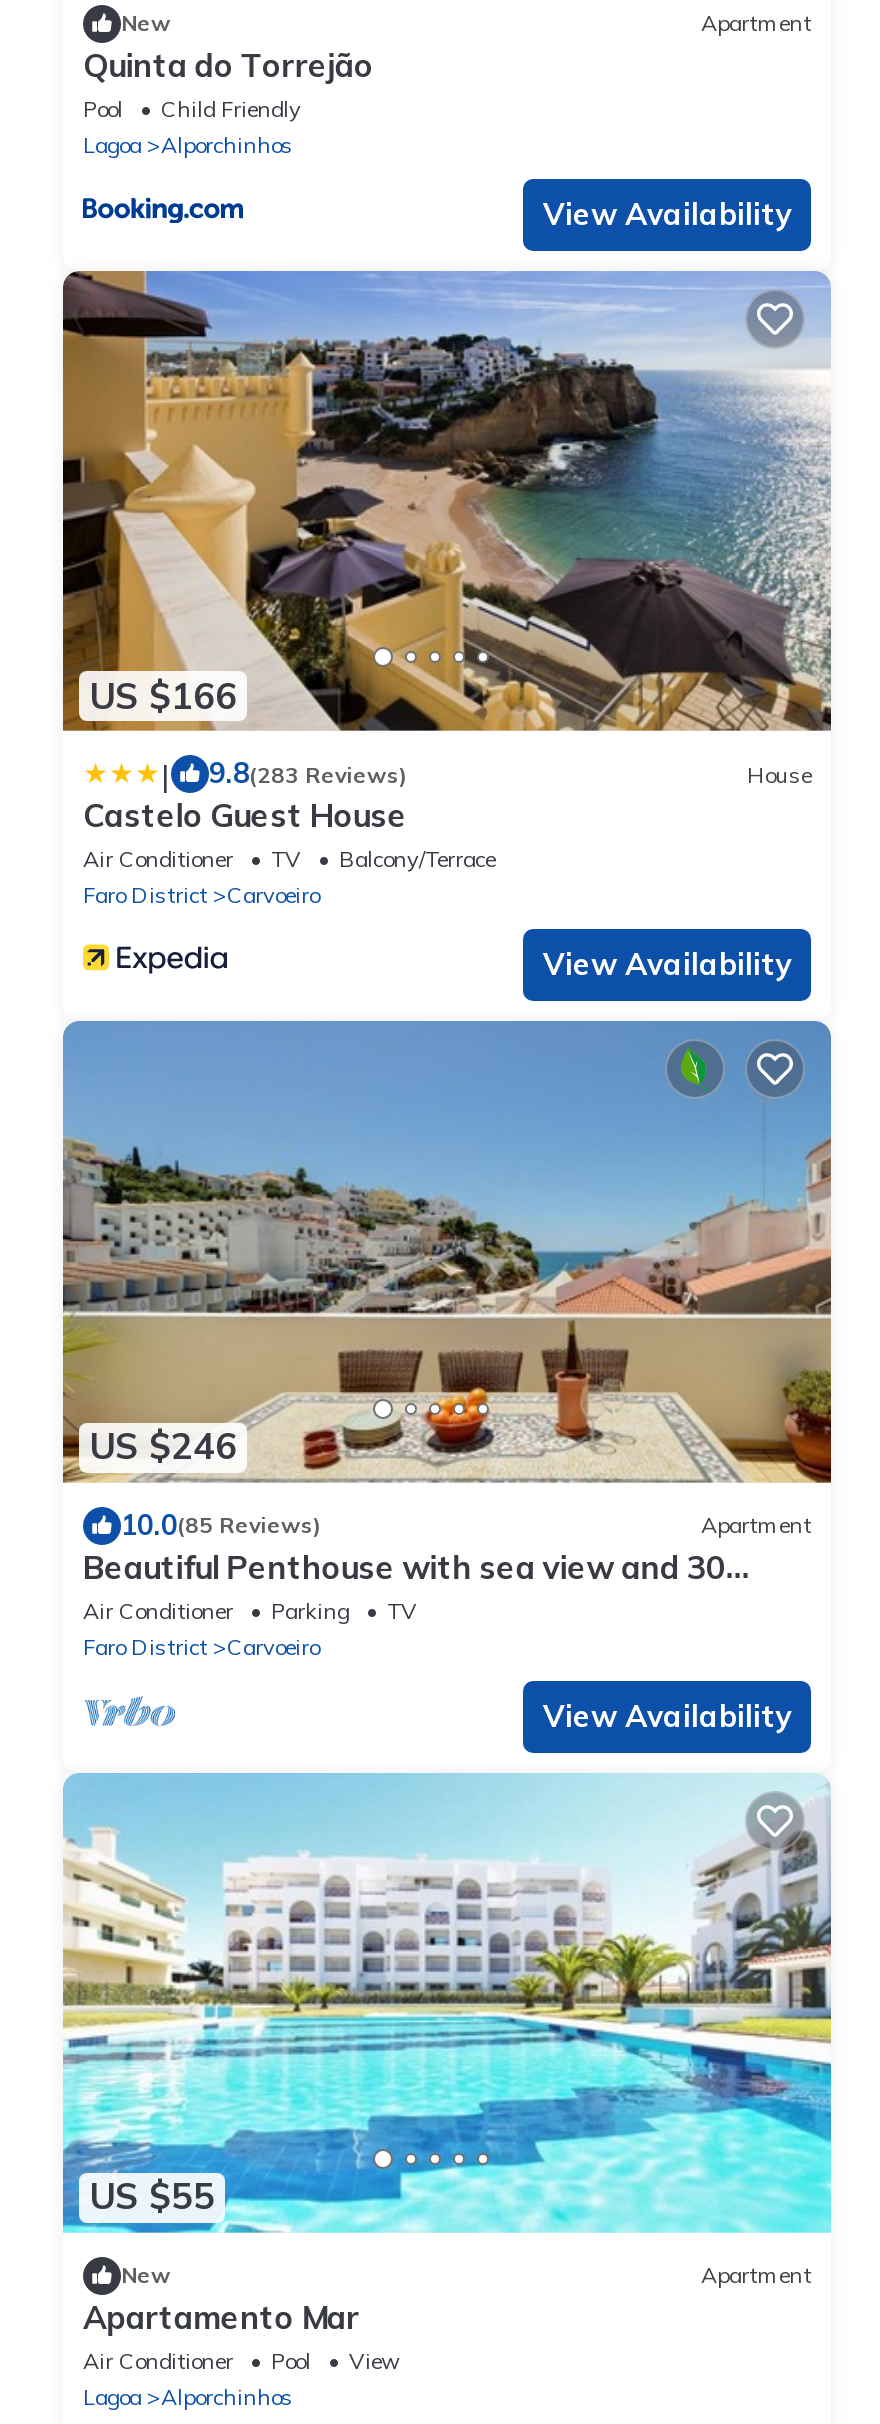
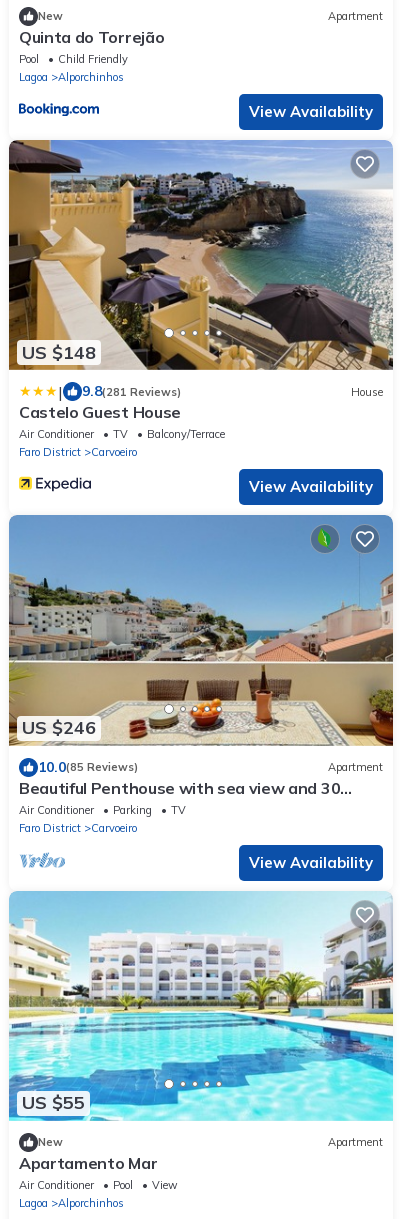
- US $166
+ US $148

- 9.8(283 Reviews)
+ 9.8(281 Reviews)
